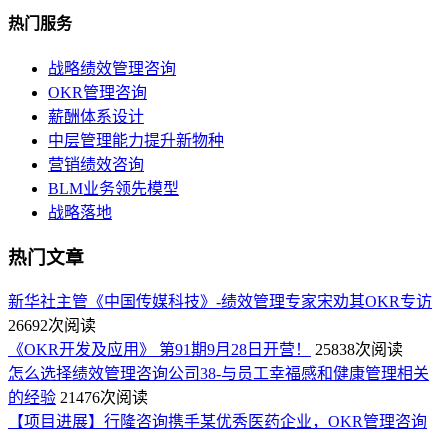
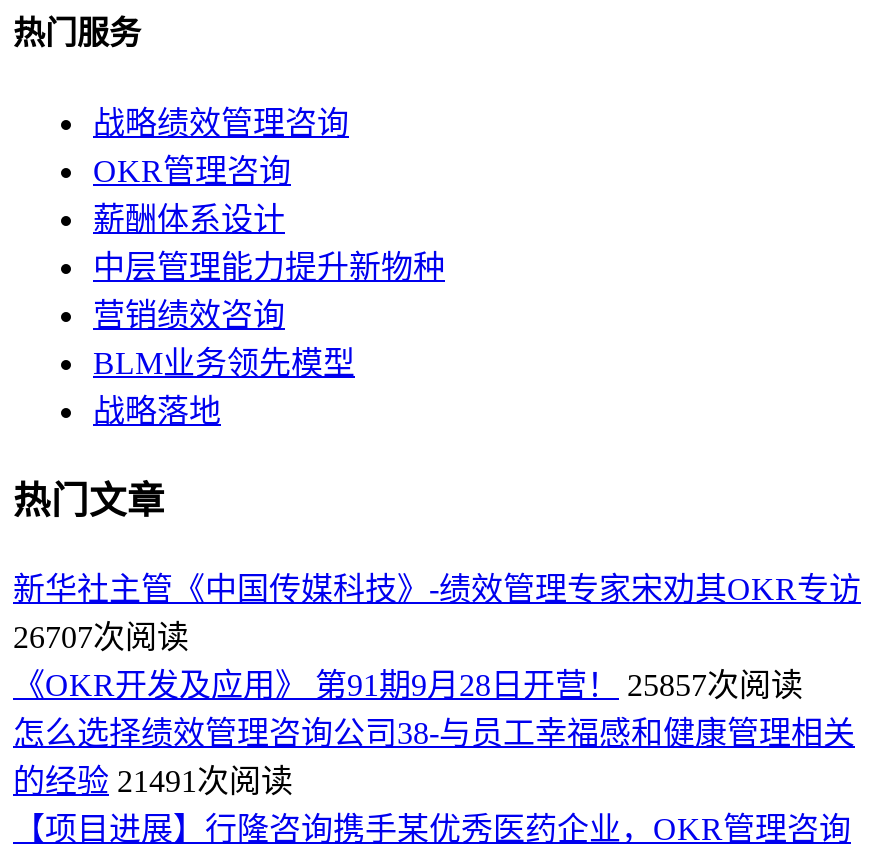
- 26692次阅读
+ 26707次阅读

- 《OKR开发及应用》 第91期9月28日开营！ 25838次阅读
+ 《OKR开发及应用》 第91期9月28日开营！ 25857次阅读

- 的经验 21476次阅读
+ 的经验 21491次阅读
